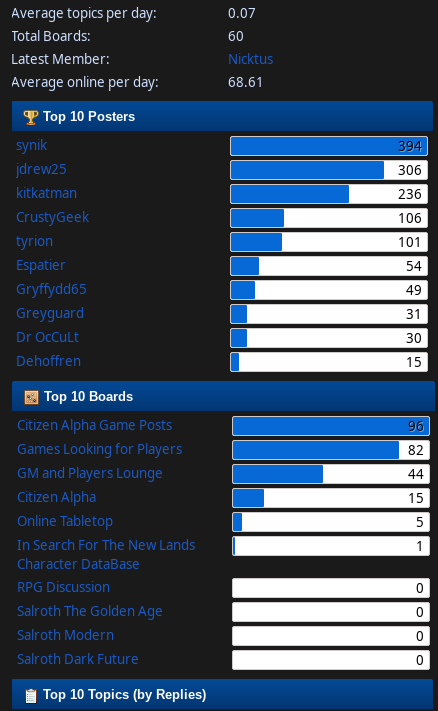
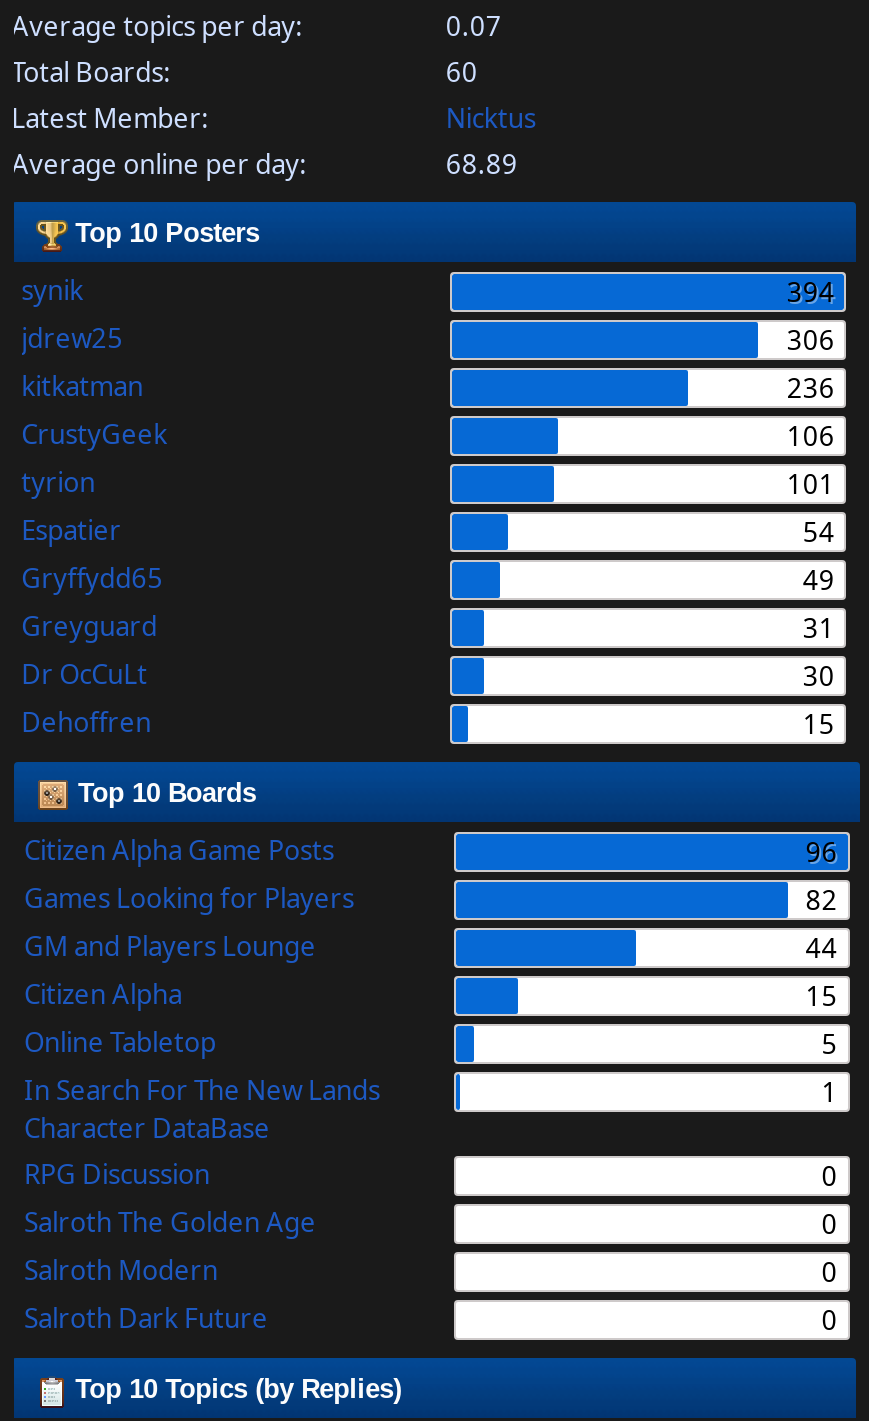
- 68.61
+ 68.89
